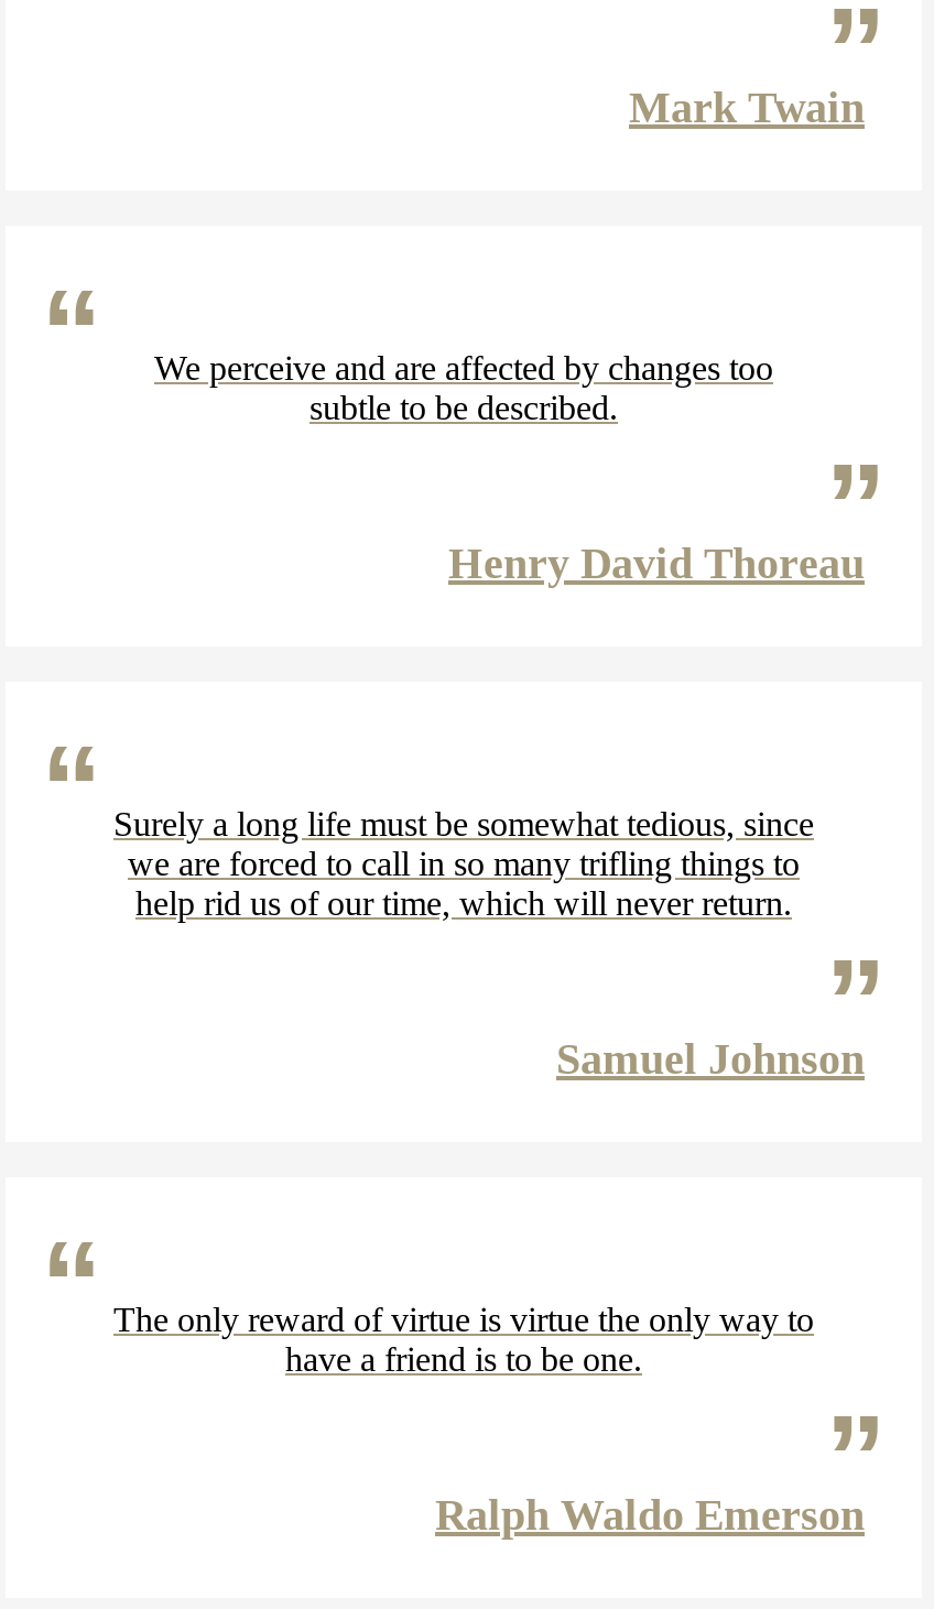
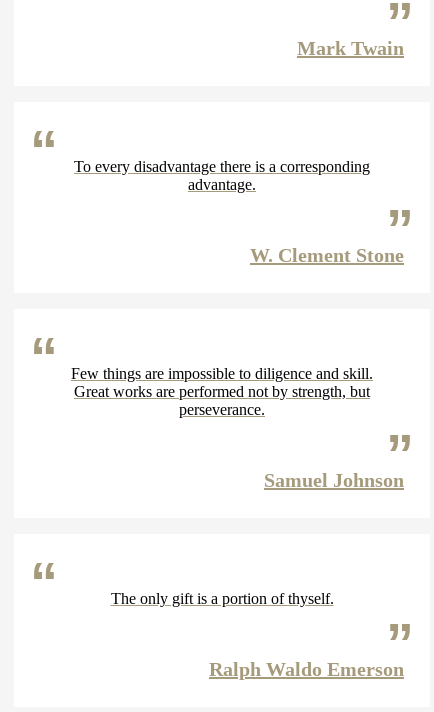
- We perceive and are affected by changes too
- subtle to be described.
+ To every disadvantage there is a corresponding
+ advantage.

- Henry David Thoreau
+ W. Clement Stone

- Surely a long life must be somewhat tedious, since
- we are forced to call in so many trifling things to
- help rid us of our time, which will never return.
+ Few things are impossible to diligence and skill.
+ Great works are performed not by strength, but
+ perseverance.

- The only reward of virtue is virtue the only way to
- have a friend is to be one.
+ The only gift is a portion of thyself.
